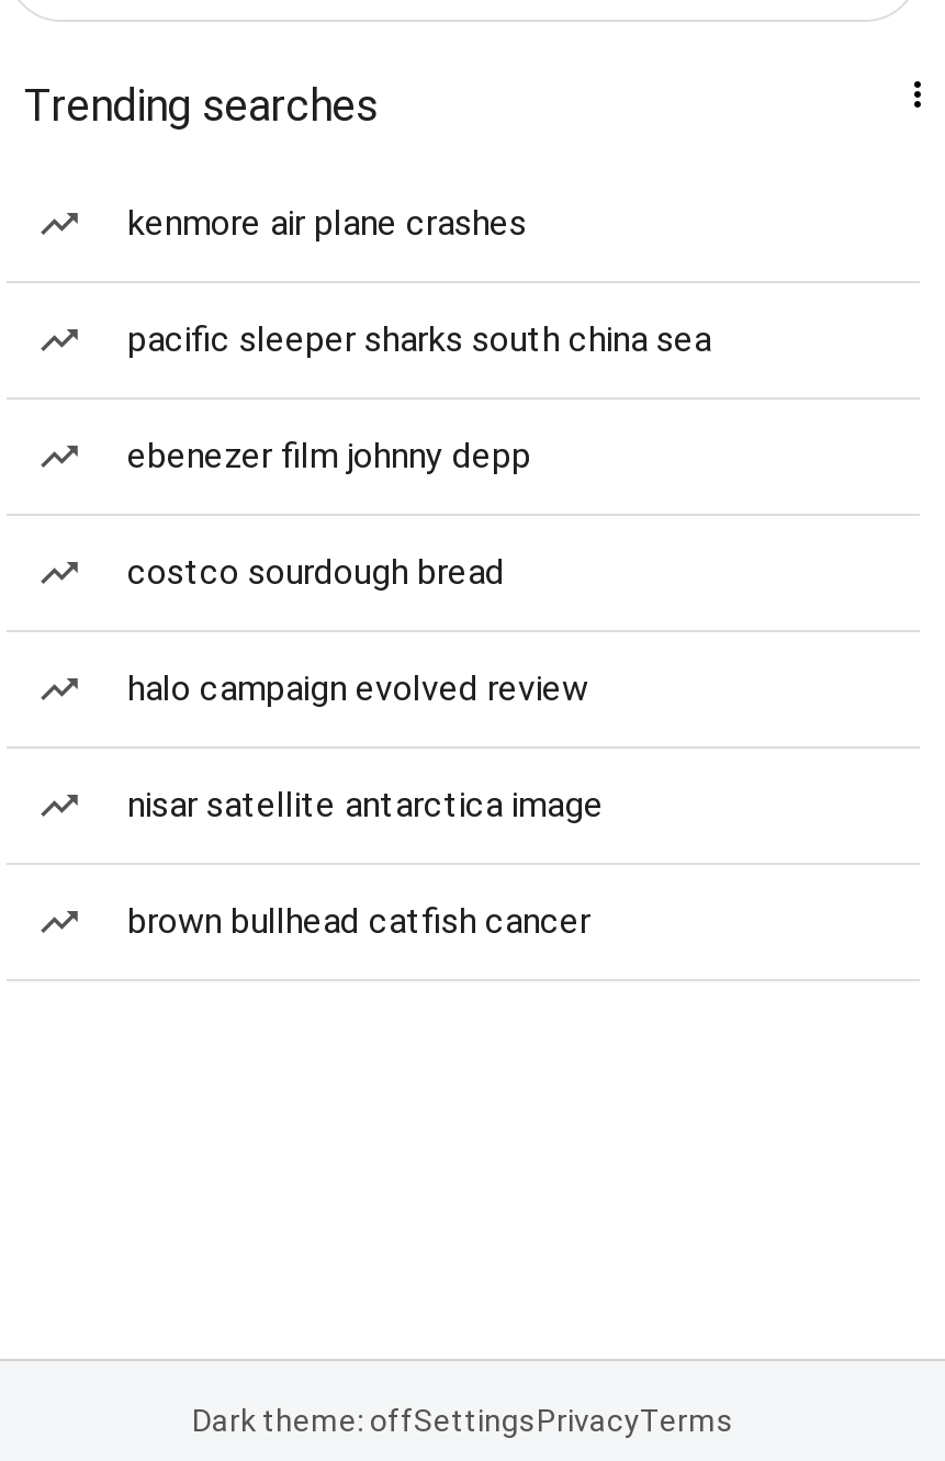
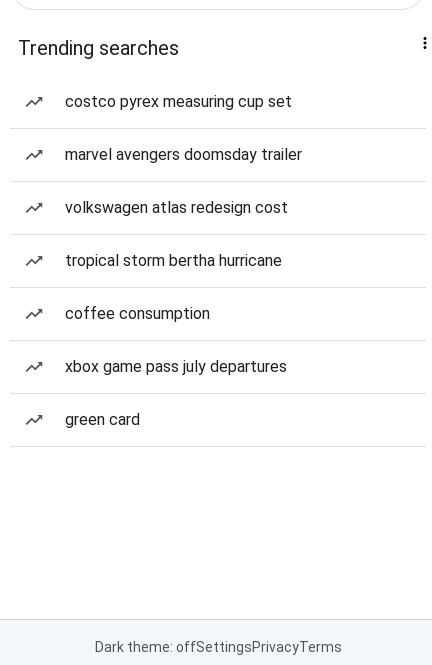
- kenmore air plane crashes
+ costco pyrex measuring cup set

- pacific sleeper sharks south china sea
+ marvel avengers doomsday trailer

- ebenezer film johnny depp
+ volkswagen atlas redesign cost

- costco sourdough bread
+ tropical storm bertha hurricane

- halo campaign evolved review
+ coffee consumption

- nisar satellite antarctica image
+ xbox game pass july departures

- brown bullhead catfish cancer
+ green card
